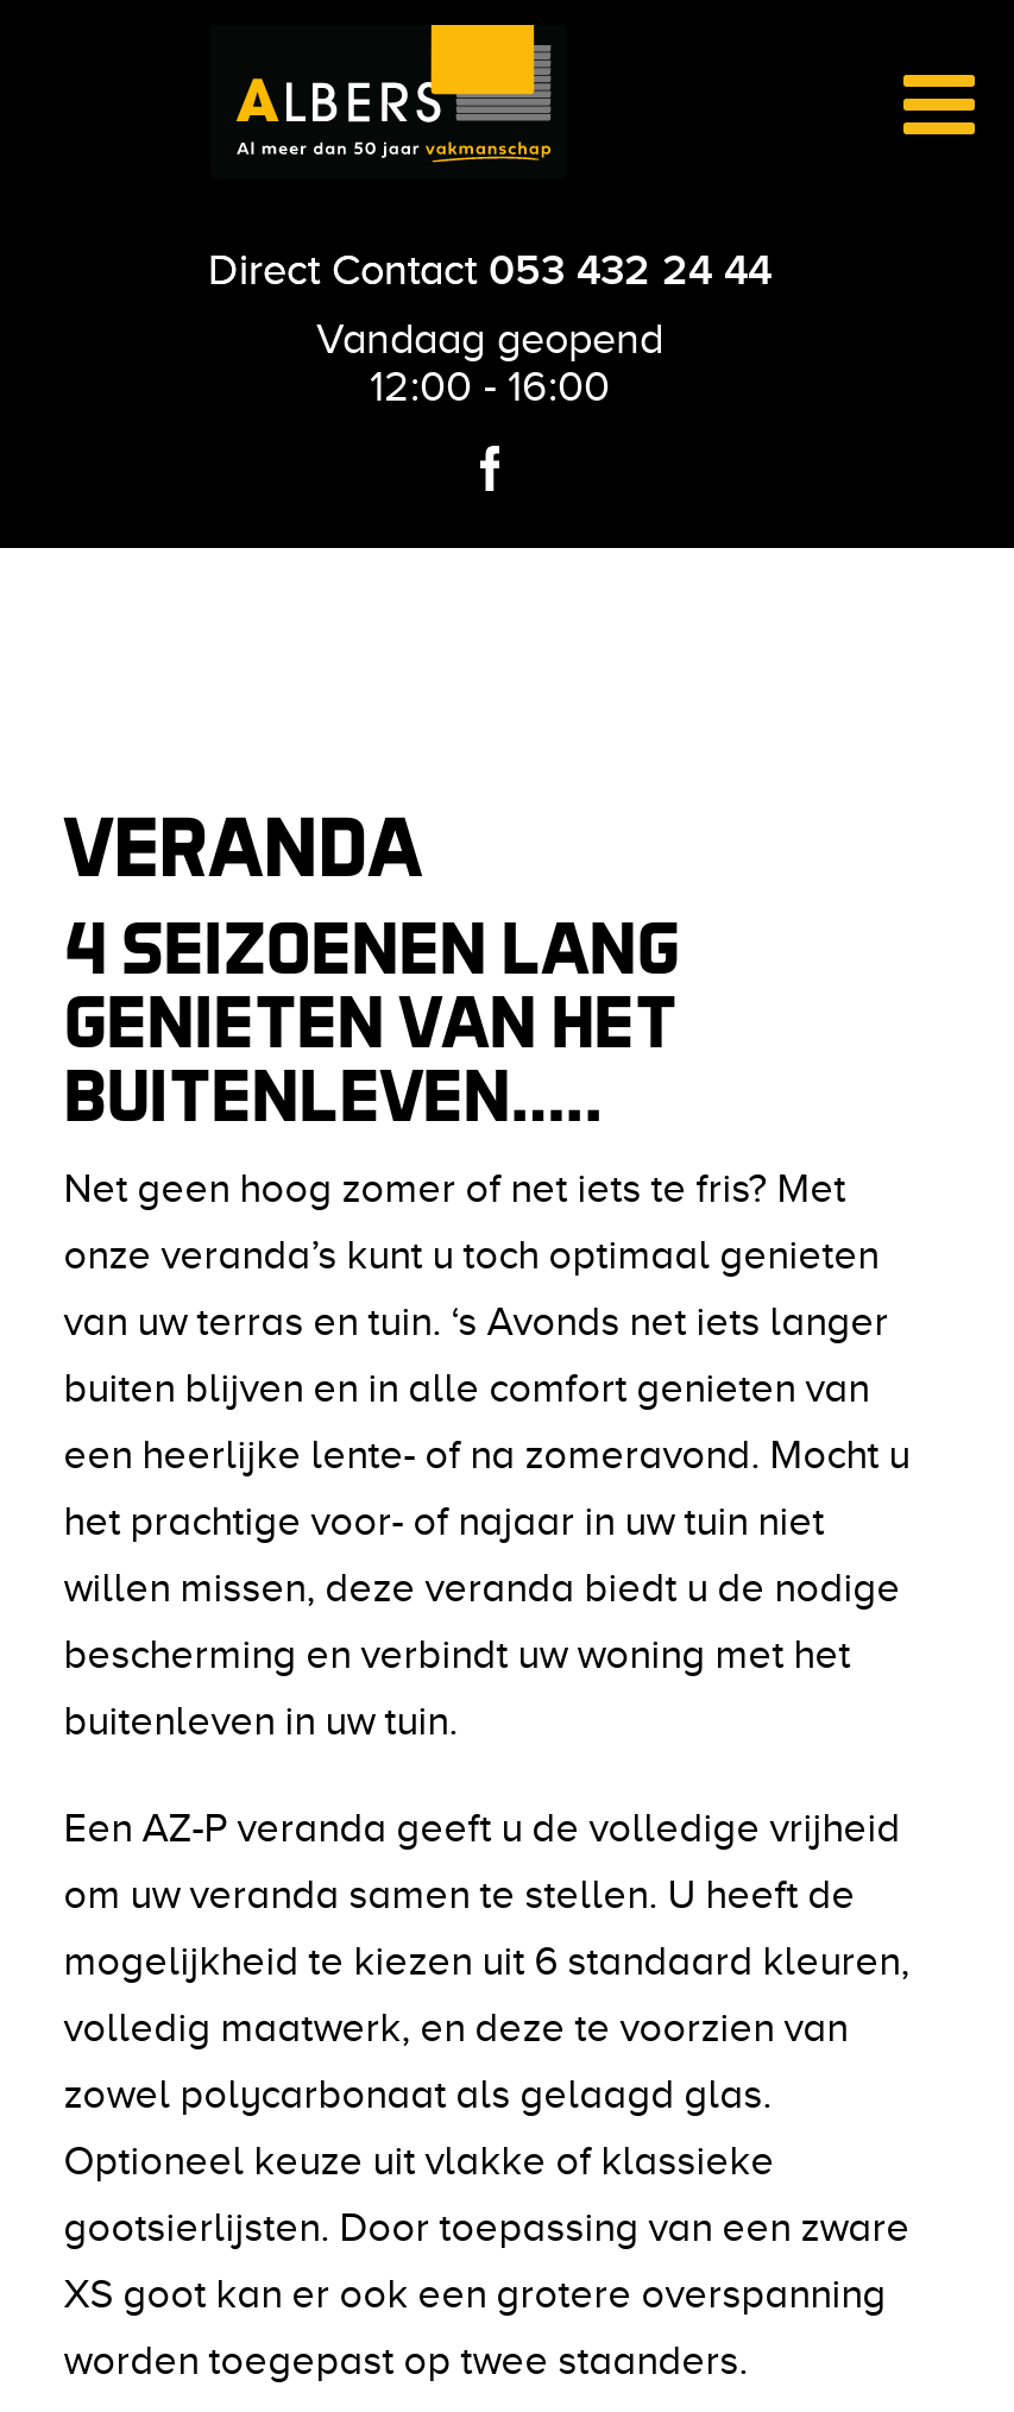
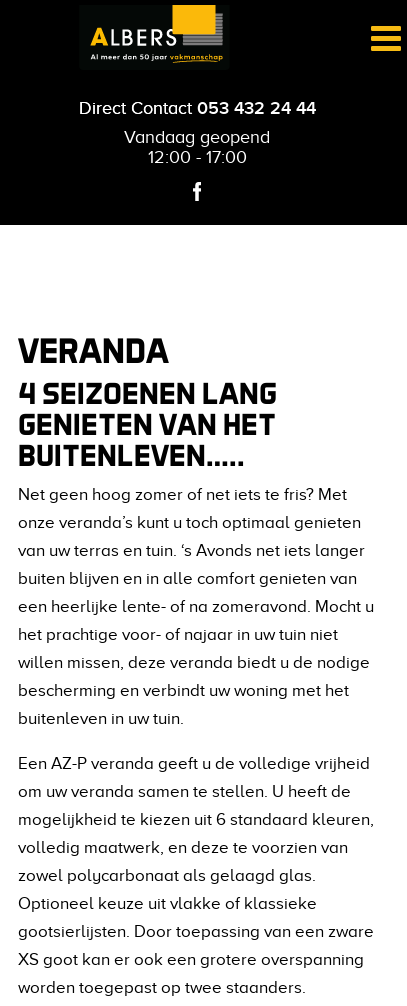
- 12:00- 16:00
+ 12:00- 17:00
